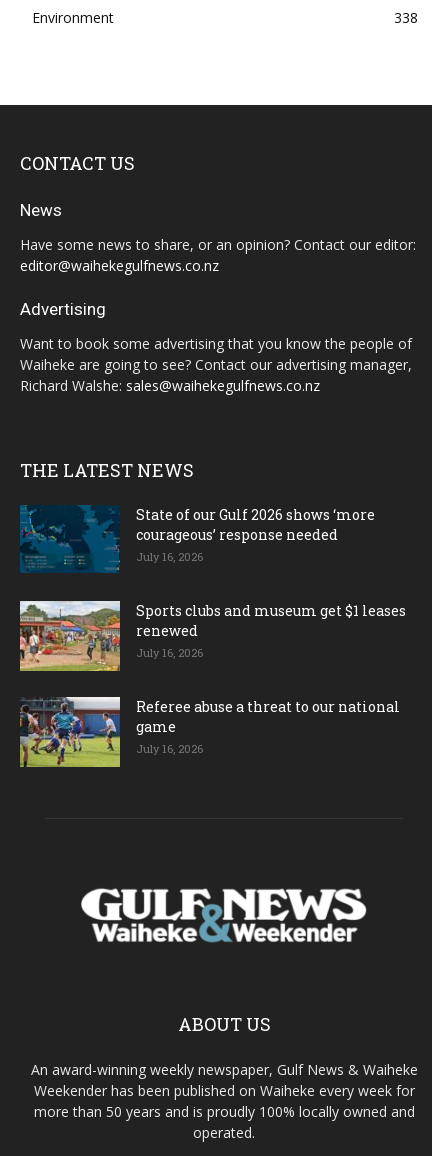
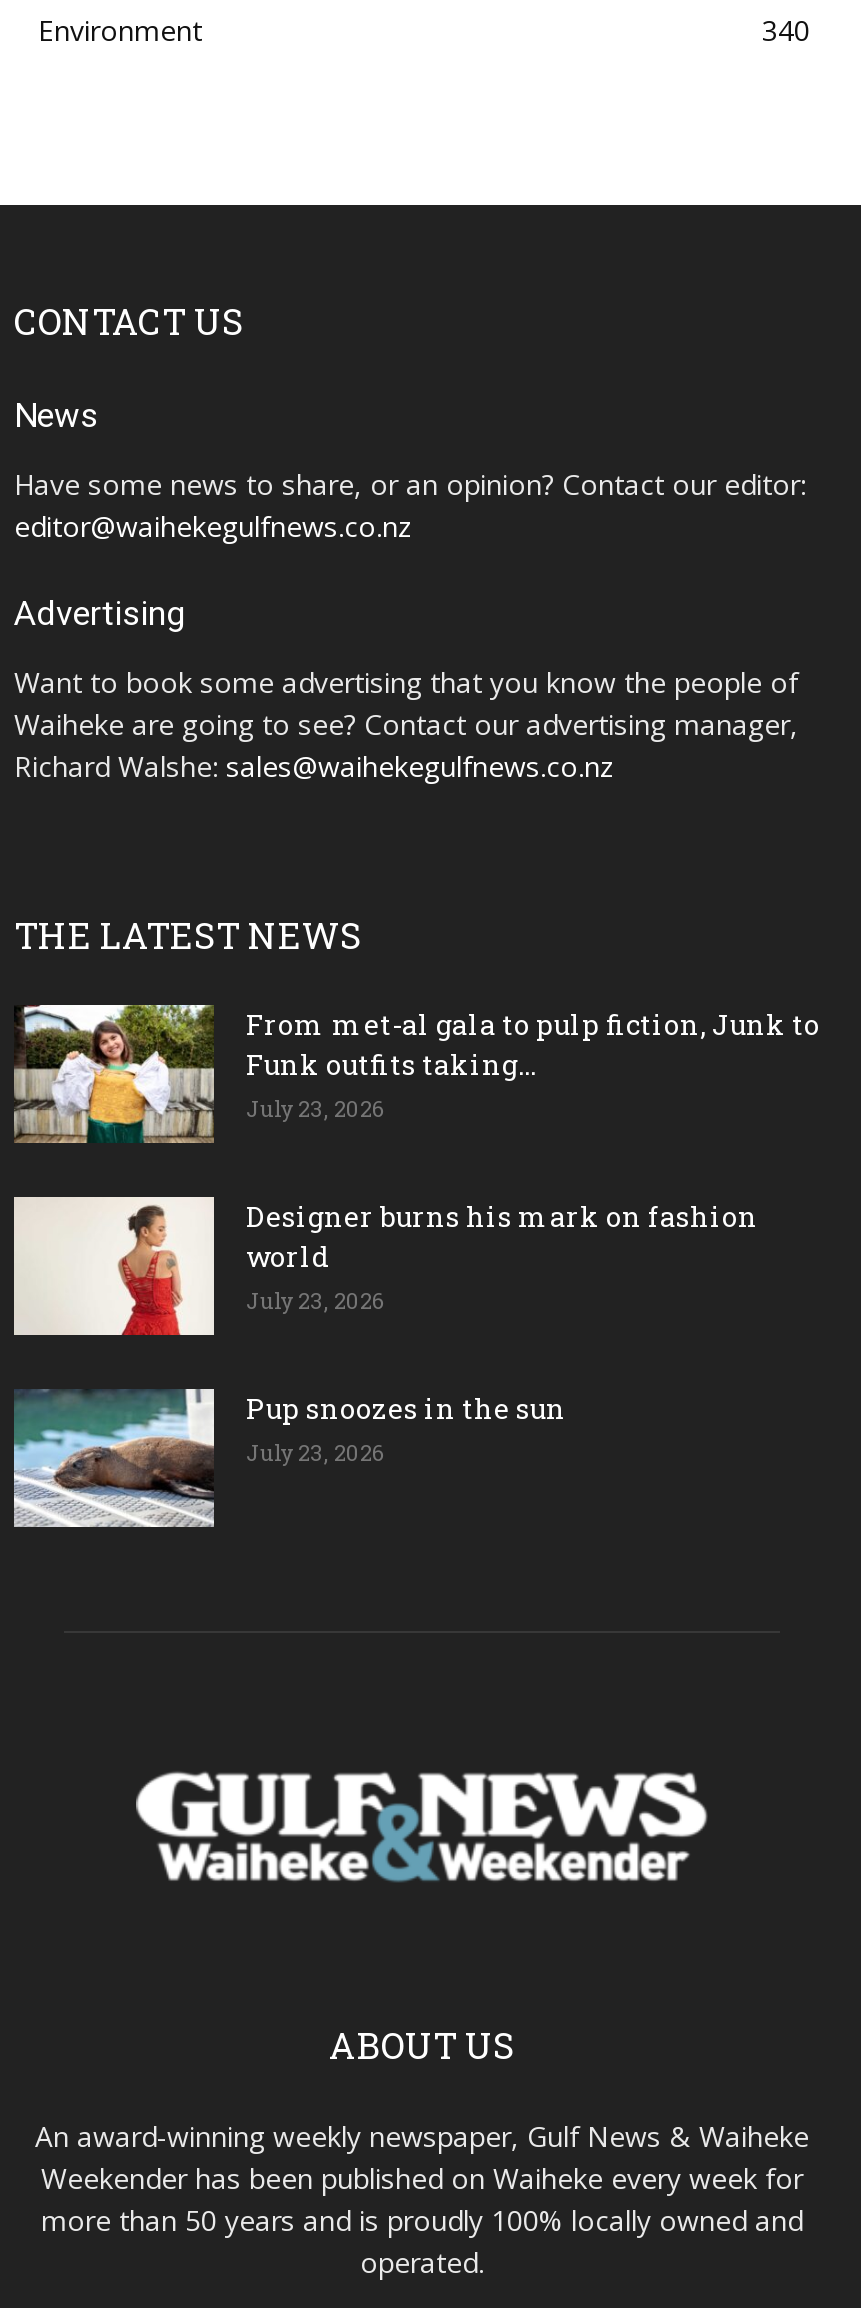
- 338
+ 340

- [image]
- State of our Gulf 2026 shows ‘more
- courageous’ response needed
- July 16, 2026
+ [image]
+ From met-al gala to pulp fiction, Junk to
+ Funk outfits taking...
+ July 23, 2026

- [image]
- Sports clubs and museum get $1 leases
- renewed
- July 16, 2026
+ [image]
+ Designer burns his mark on fashion
+ world
+ July 23, 2026

- [image]
- Referee abuse a threat to our national
- game
- July 16, 2026
+ [image]
+ Pup snoozes in the sun
+ July 23, 2026
